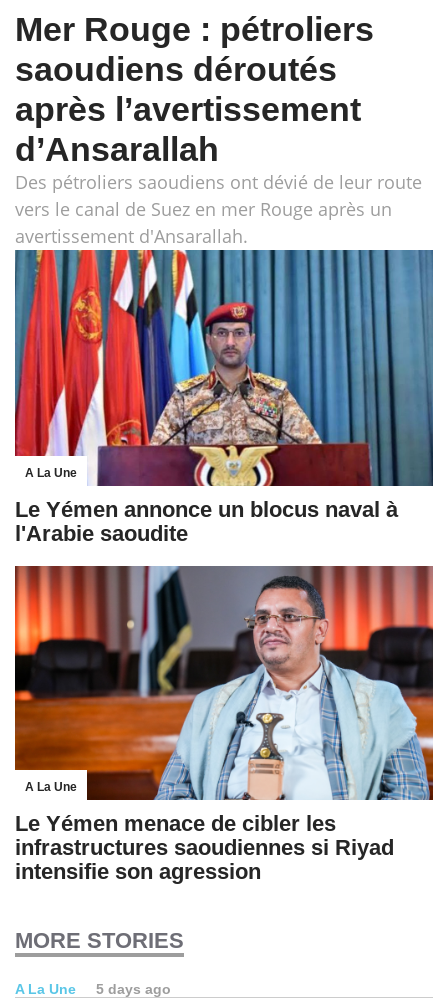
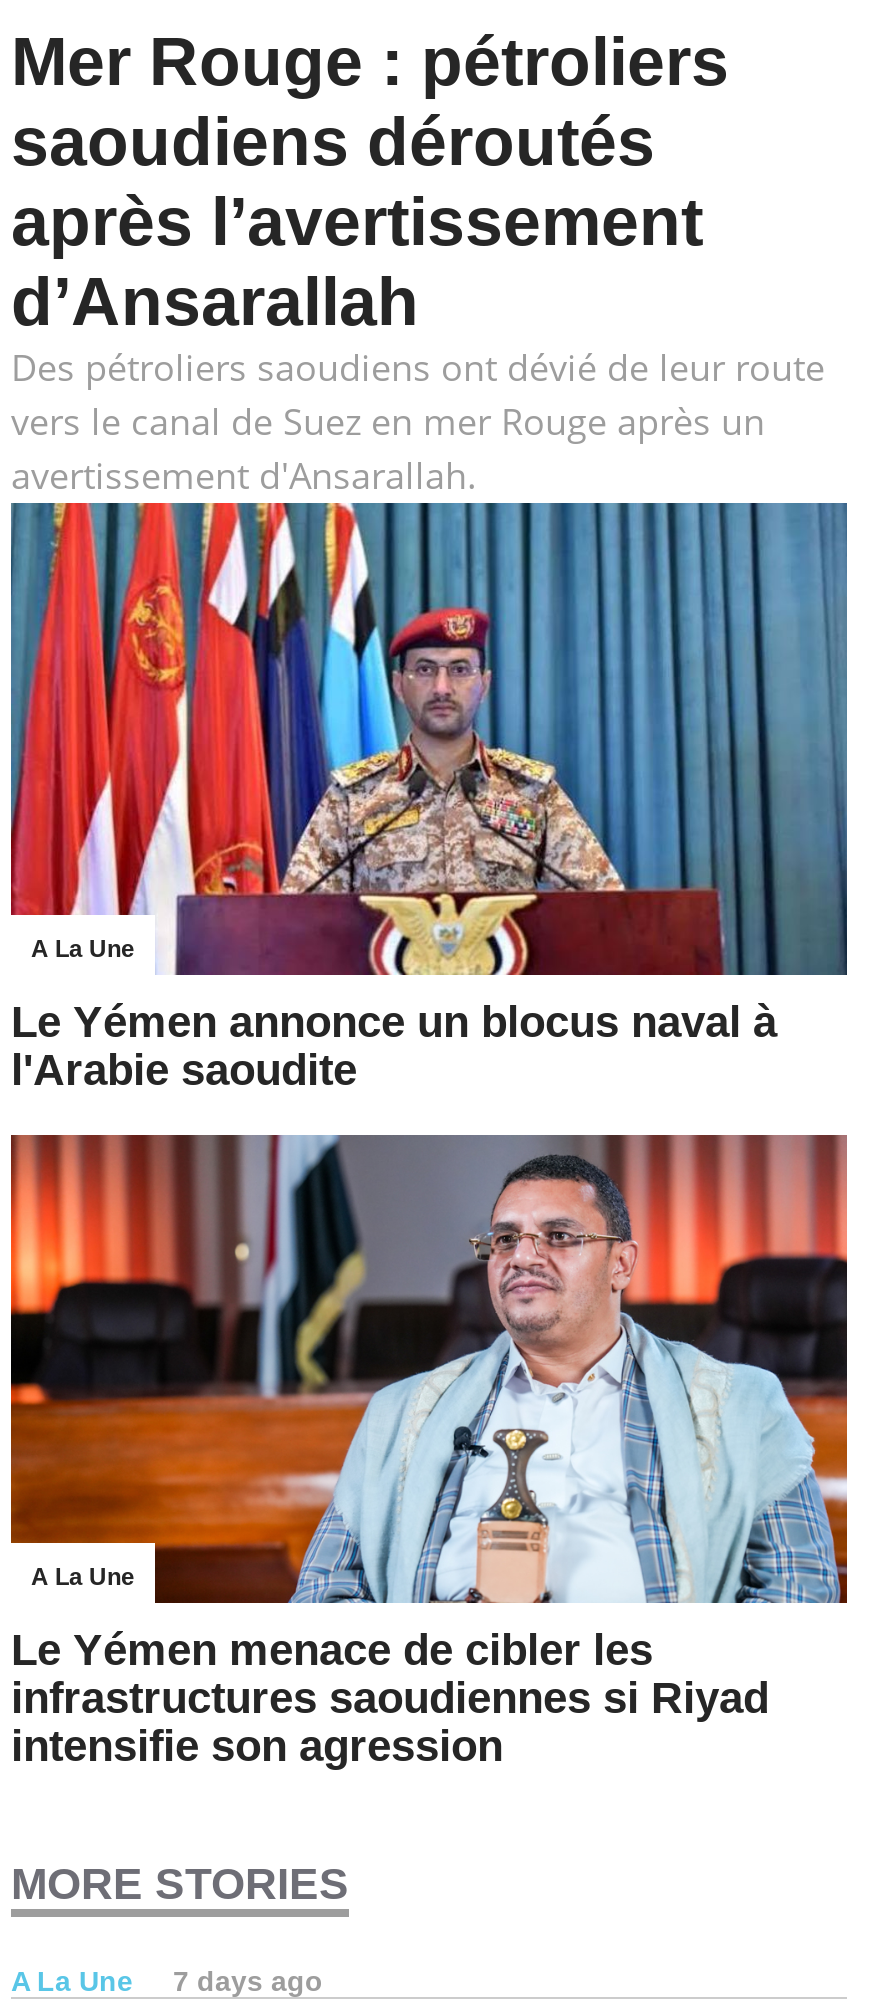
- A La Une 5 days ago
+ A La Une 7 days ago
